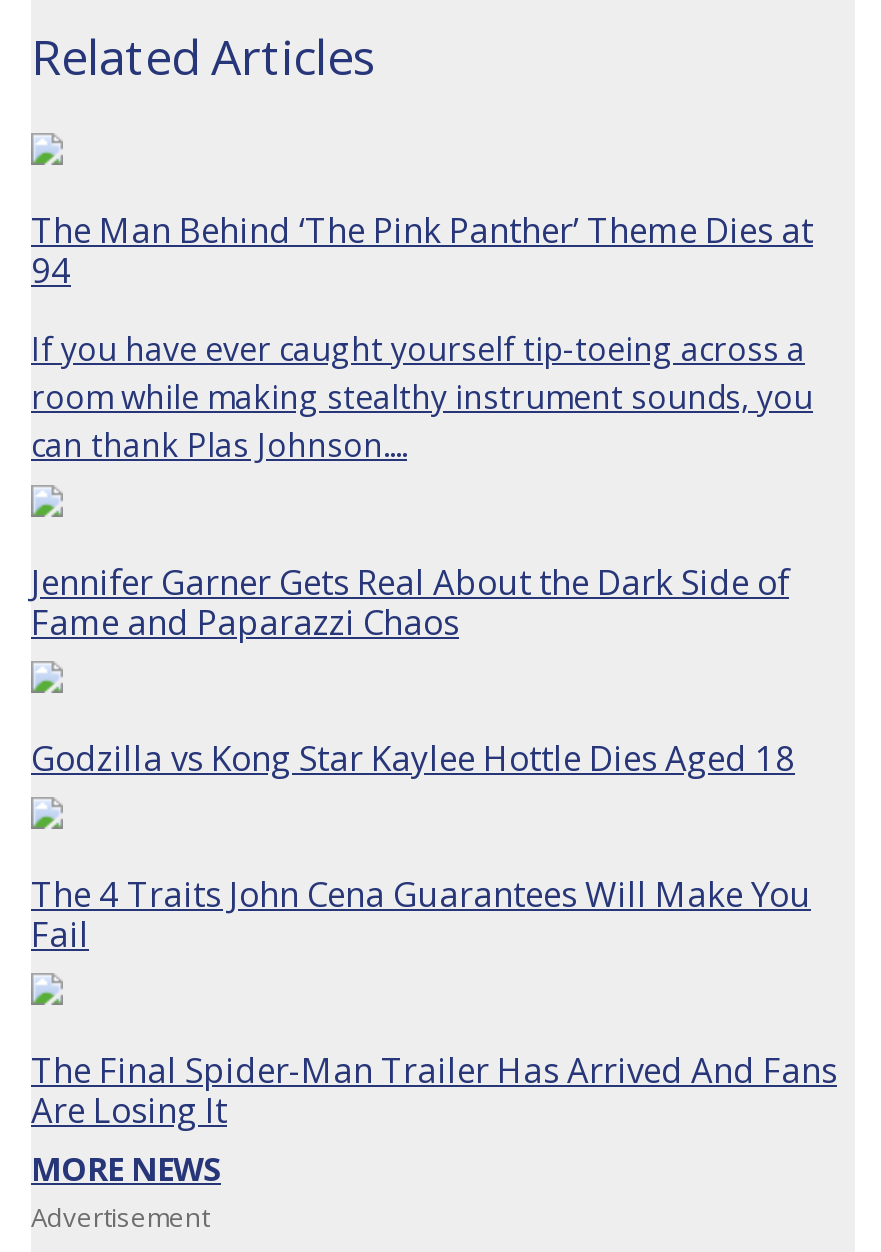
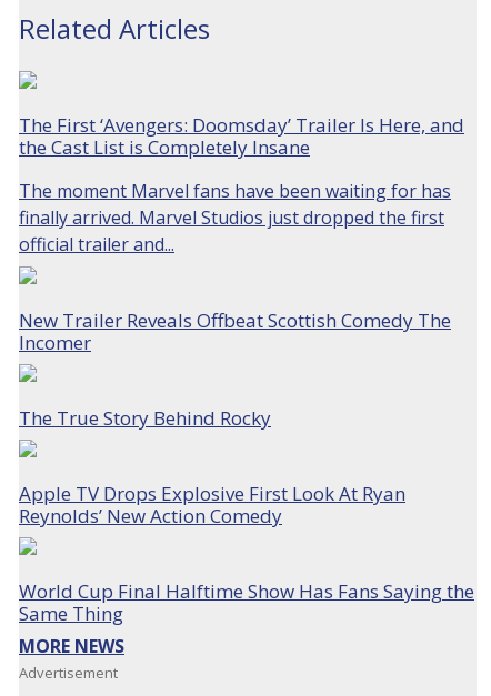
- The Man Behind ‘The Pink Panther’ Theme Dies at
- 94
+ The First ‘Avengers: Doomsday’ Trailer Is Here, and
+ the Cast List is Completely Insane

- If you have ever caught yourself tip-toeing across a
- room while making stealthy instrument sounds, you
- can thank Plas Johnson....
+ The moment Marvel fans have been waiting for has
+ finally arrived. Marvel Studios just dropped the first
+ official trailer and...

- Jennifer Garner Gets Real About the Dark Side of
- Fame and Paparazzi Chaos
+ New Trailer Reveals Offbeat Scottish Comedy The
+ Incomer

- Godzilla vs Kong Star Kaylee Hottle Dies Aged 18
+ The True Story Behind Rocky

- The 4 Traits John Cena Guarantees Will Make You
- Fail
+ Apple TV Drops Explosive First Look At Ryan
+ Reynolds’ New Action Comedy

- The Final Spider-Man Trailer Has Arrived And Fans
- Are Losing It
+ World Cup Final Halftime Show Has Fans Saying the
+ Same Thing
